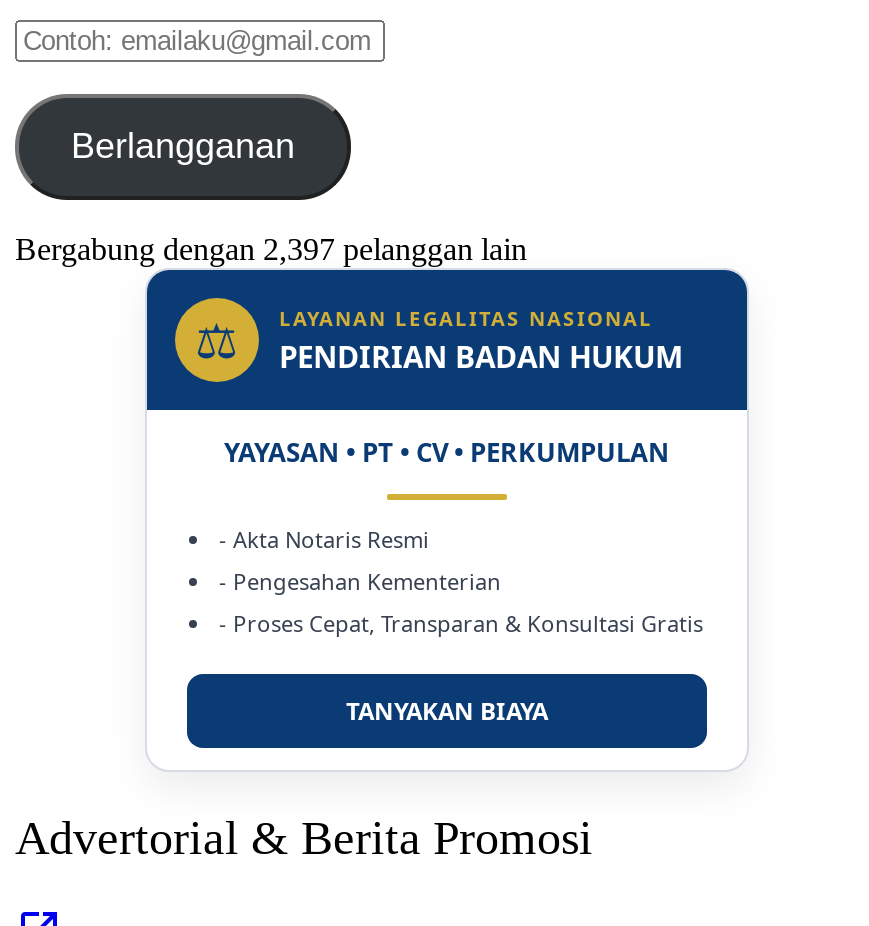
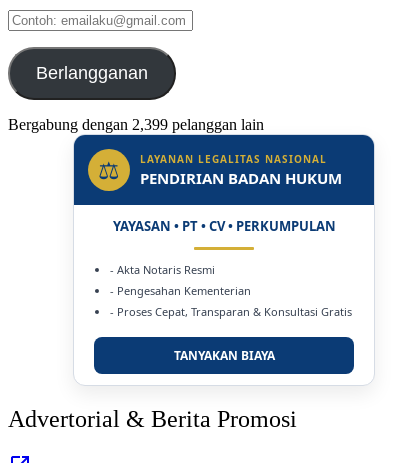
- Bergabung dengan 2,397 pelanggan lain
+ Bergabung dengan 2,399 pelanggan lain
